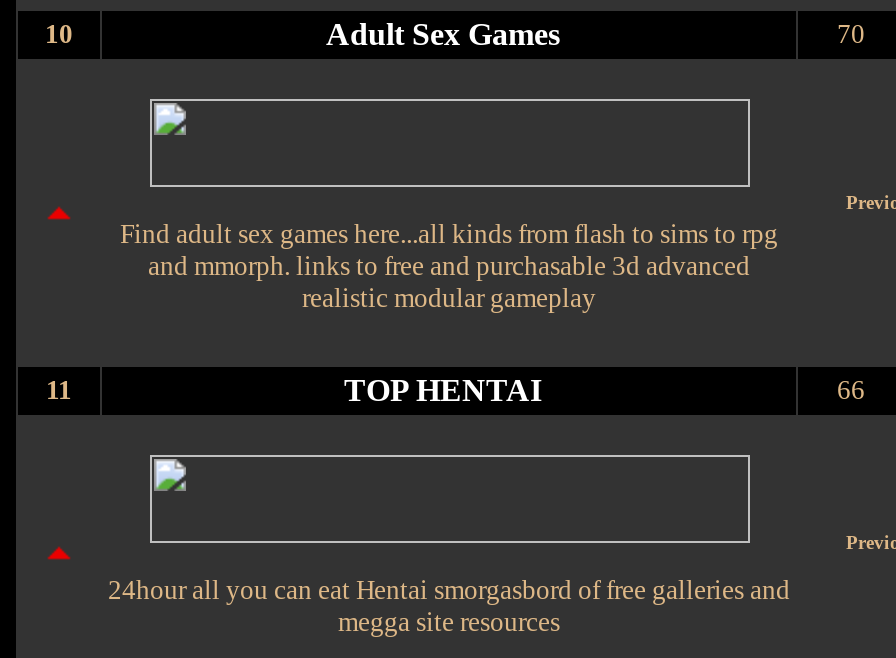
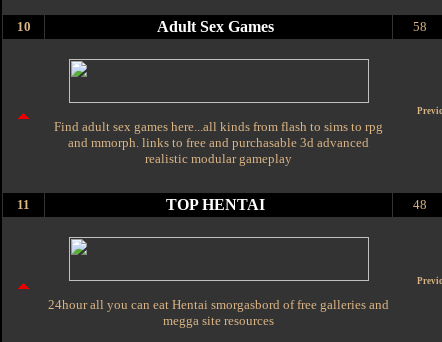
- 70
+ 58

- 66
+ 48
